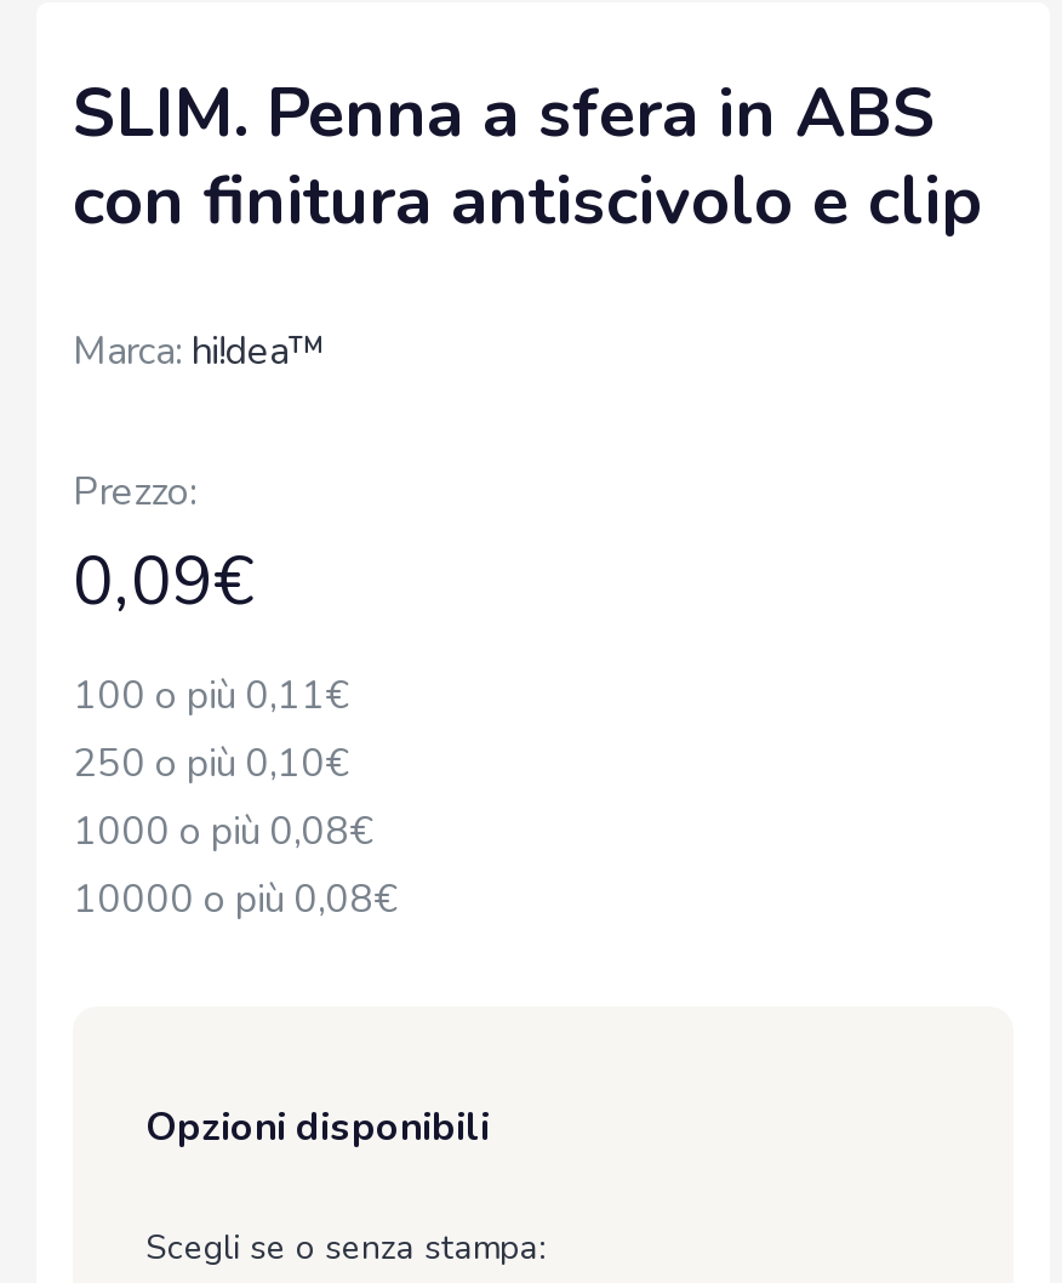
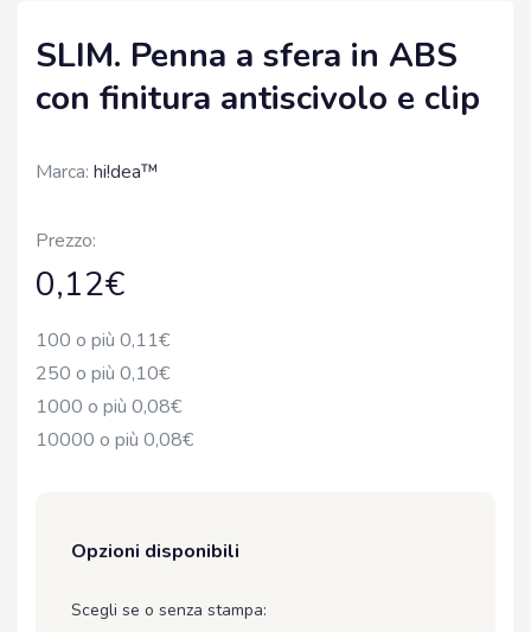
- 0,09€
+ 0,12€
